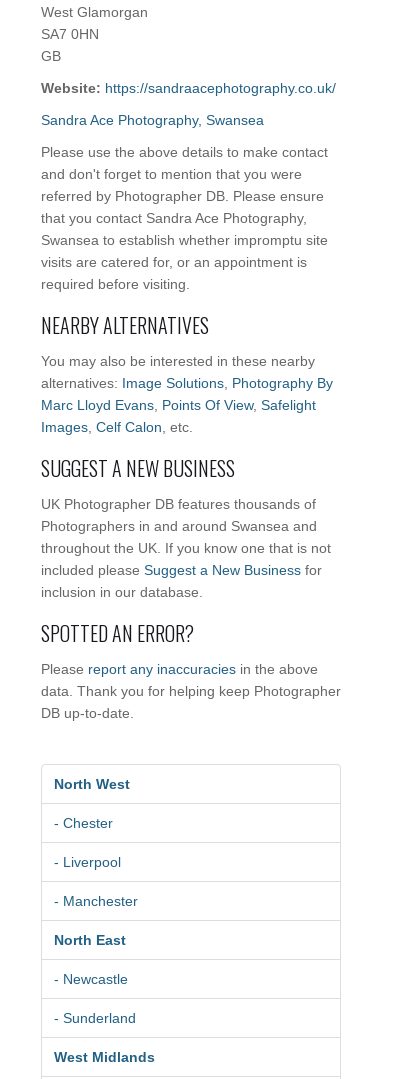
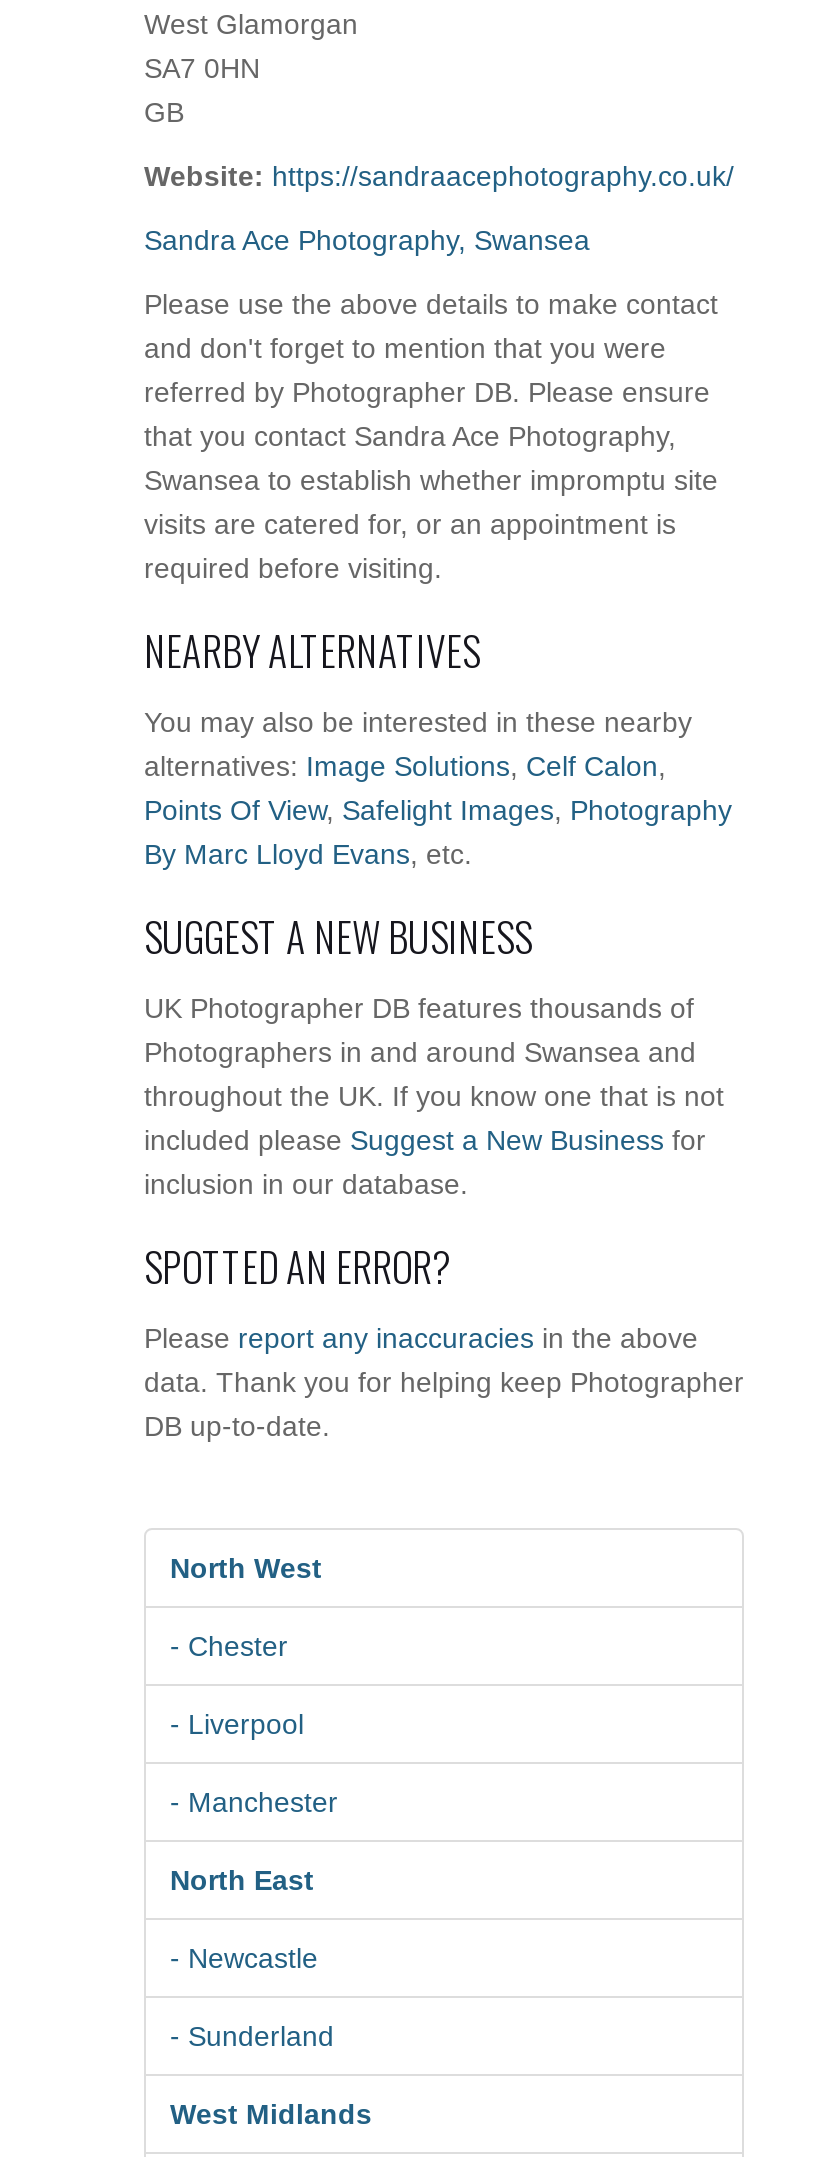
- alternatives: Image Solutions, Photography By
- Marc Lloyd Evans, Points Of View, Safelight
- Images, Celf Calon, etc.
+ alternatives: Image Solutions, Celf Calon,
+ Points Of View, Safelight Images, Photography
+ By Marc Lloyd Evans, etc.
